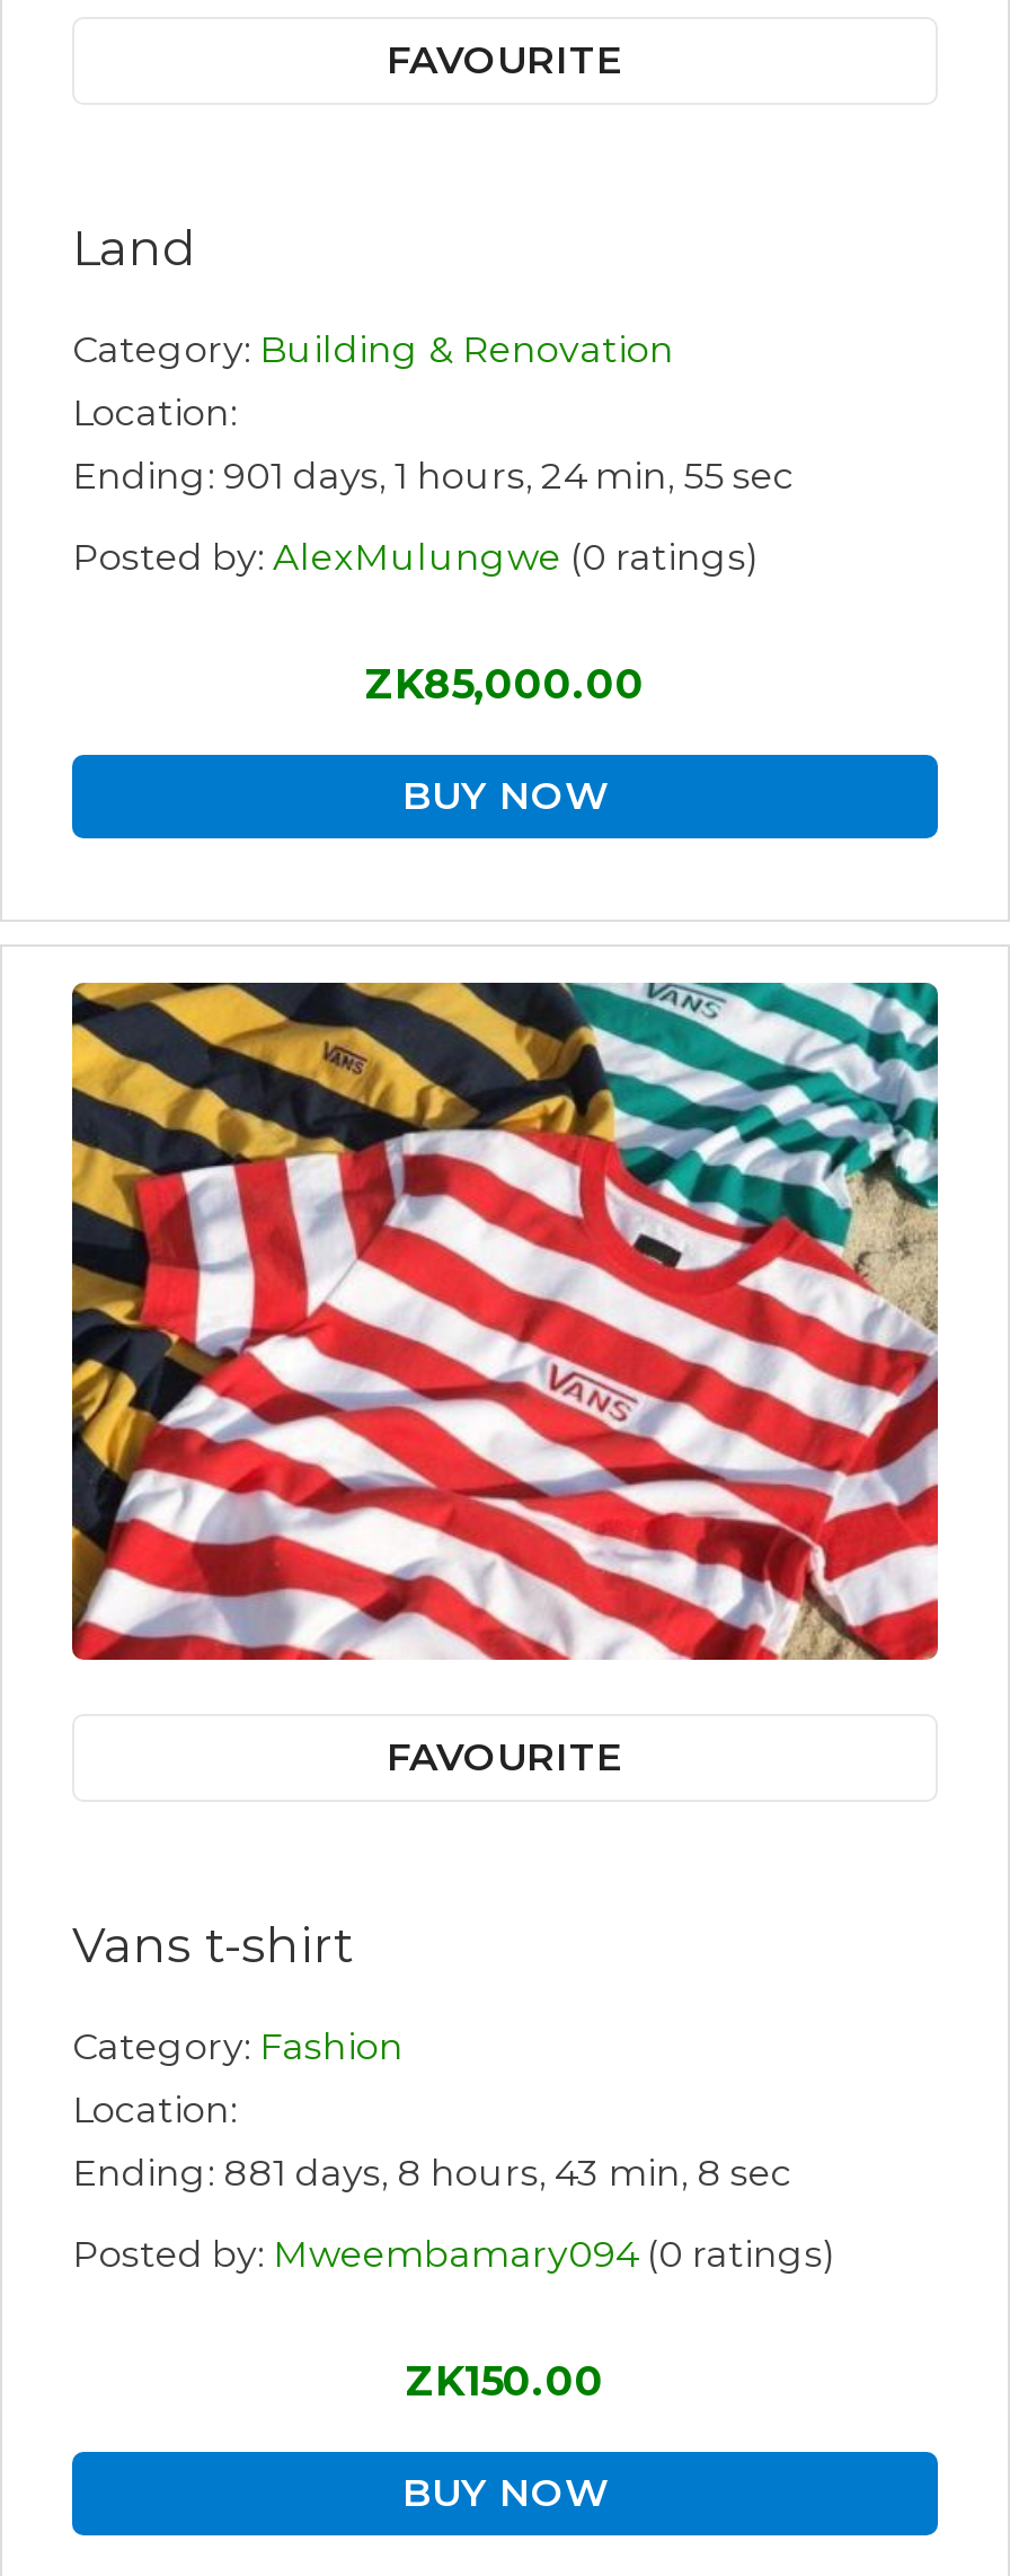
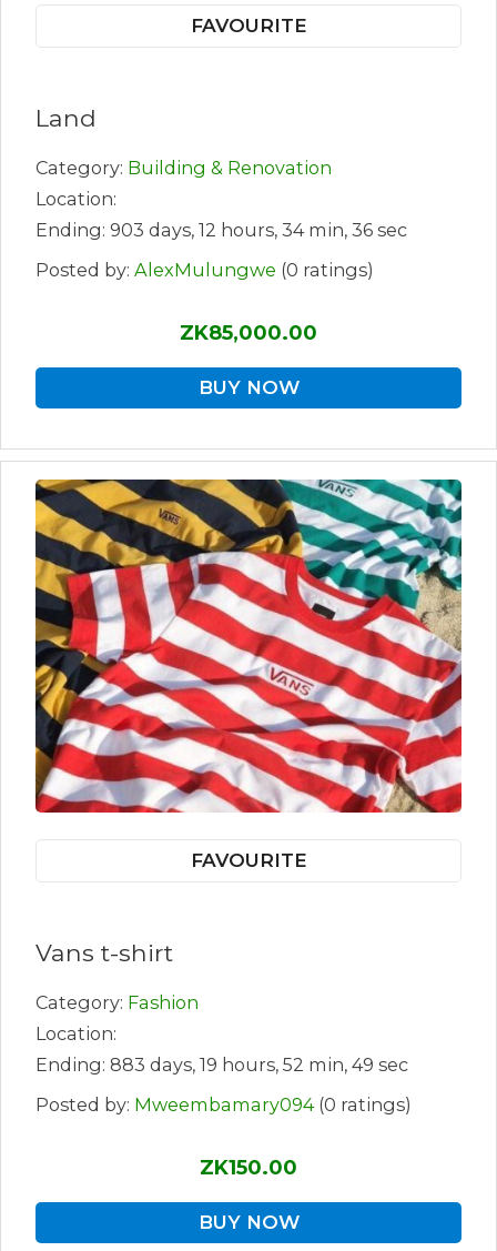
- Ending: 901 days, 1 hours, 24 min, 55 sec
+ Ending: 903 days, 12 hours, 34 min, 36 sec

- Ending: 881 days, 8 hours, 43 min, 8 sec
+ Ending: 883 days, 19 hours, 52 min, 49 sec
